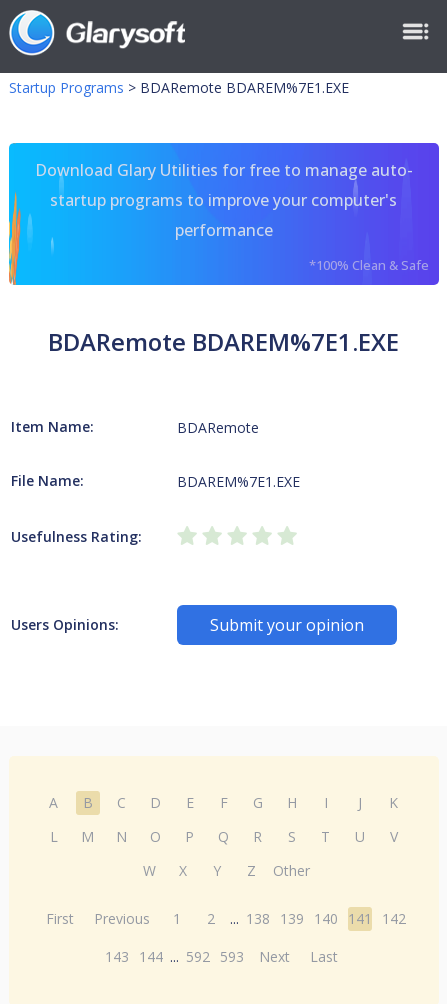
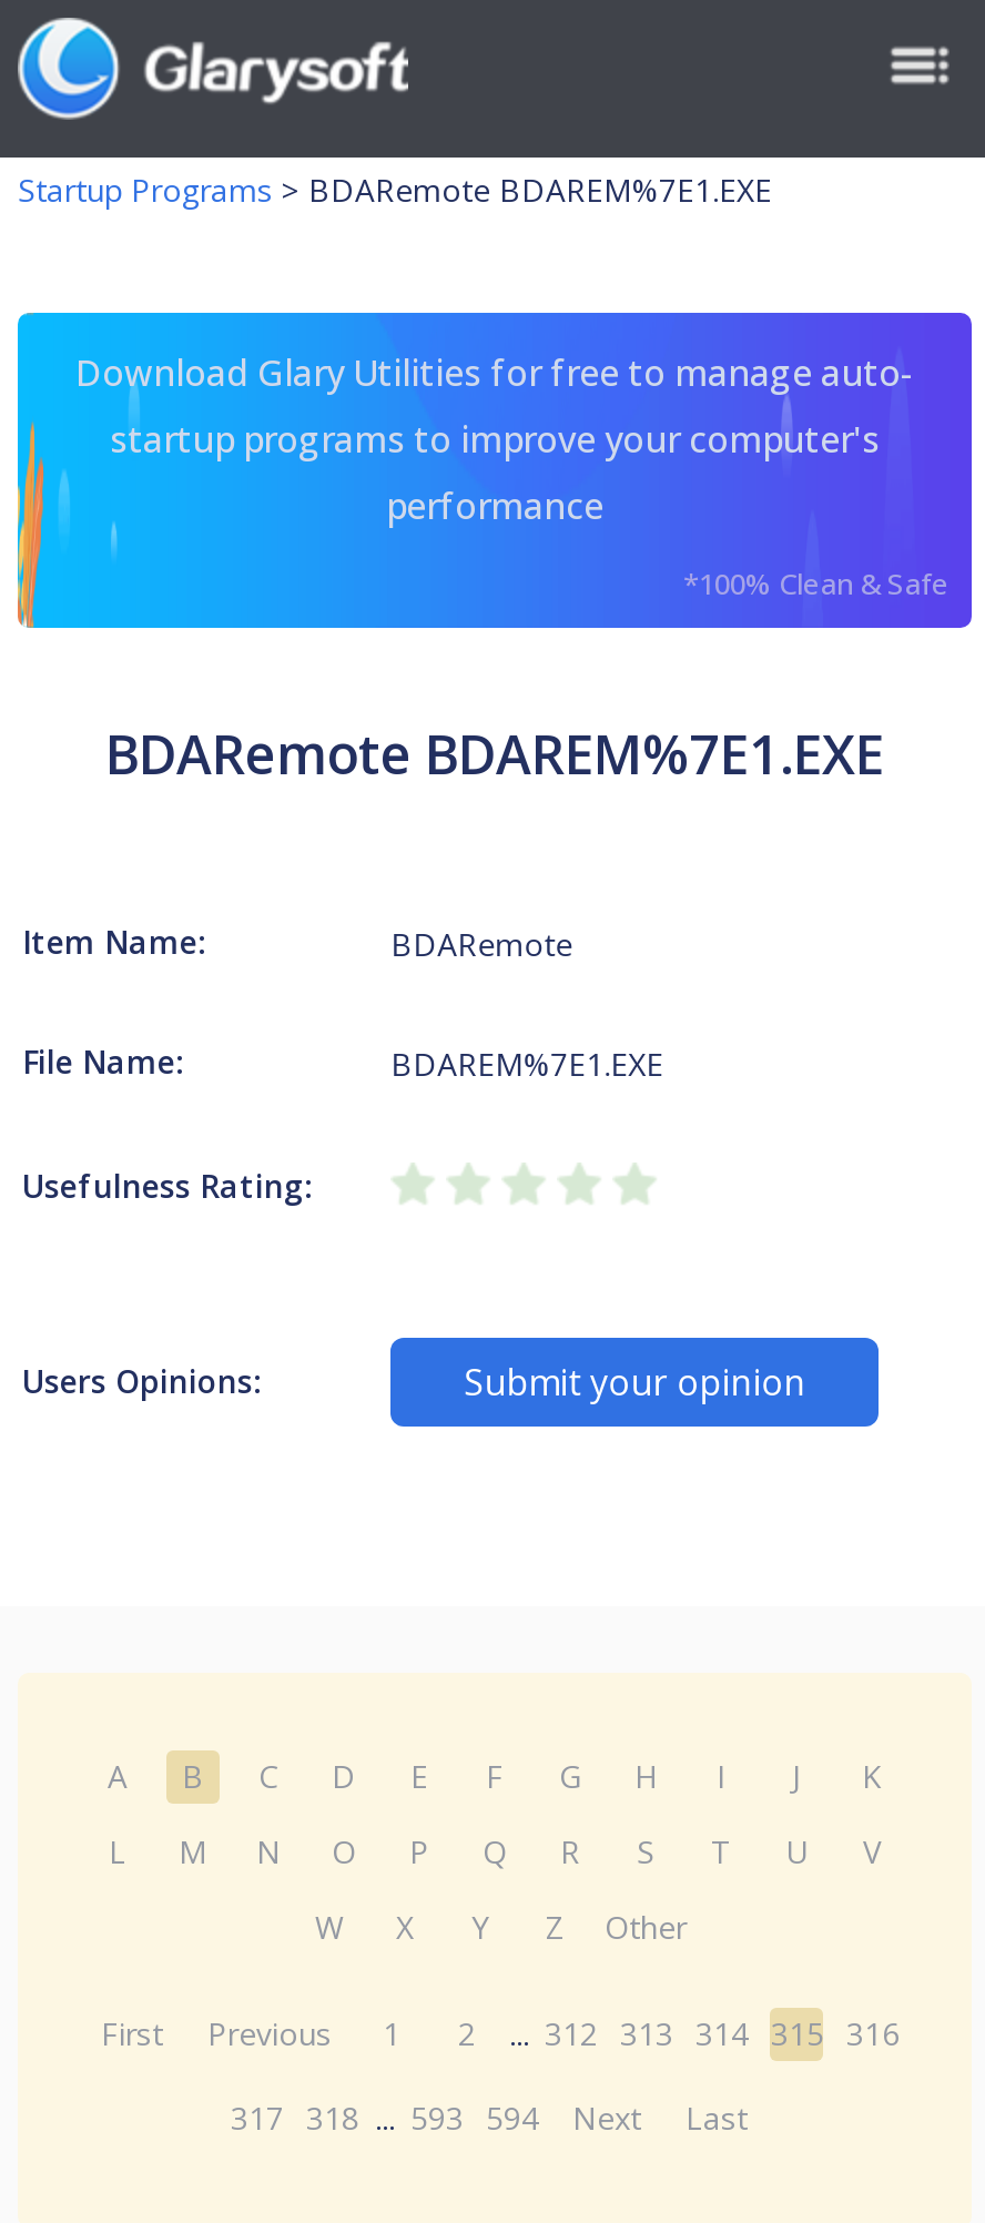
- First Previous 1 2 ... 138 139 140 141 142
+ First Previous 1 2 ... 312 313 314 315 316

- 143 144 ... 592 593 Next Last
+ 317 318 ... 593 594 Next Last
